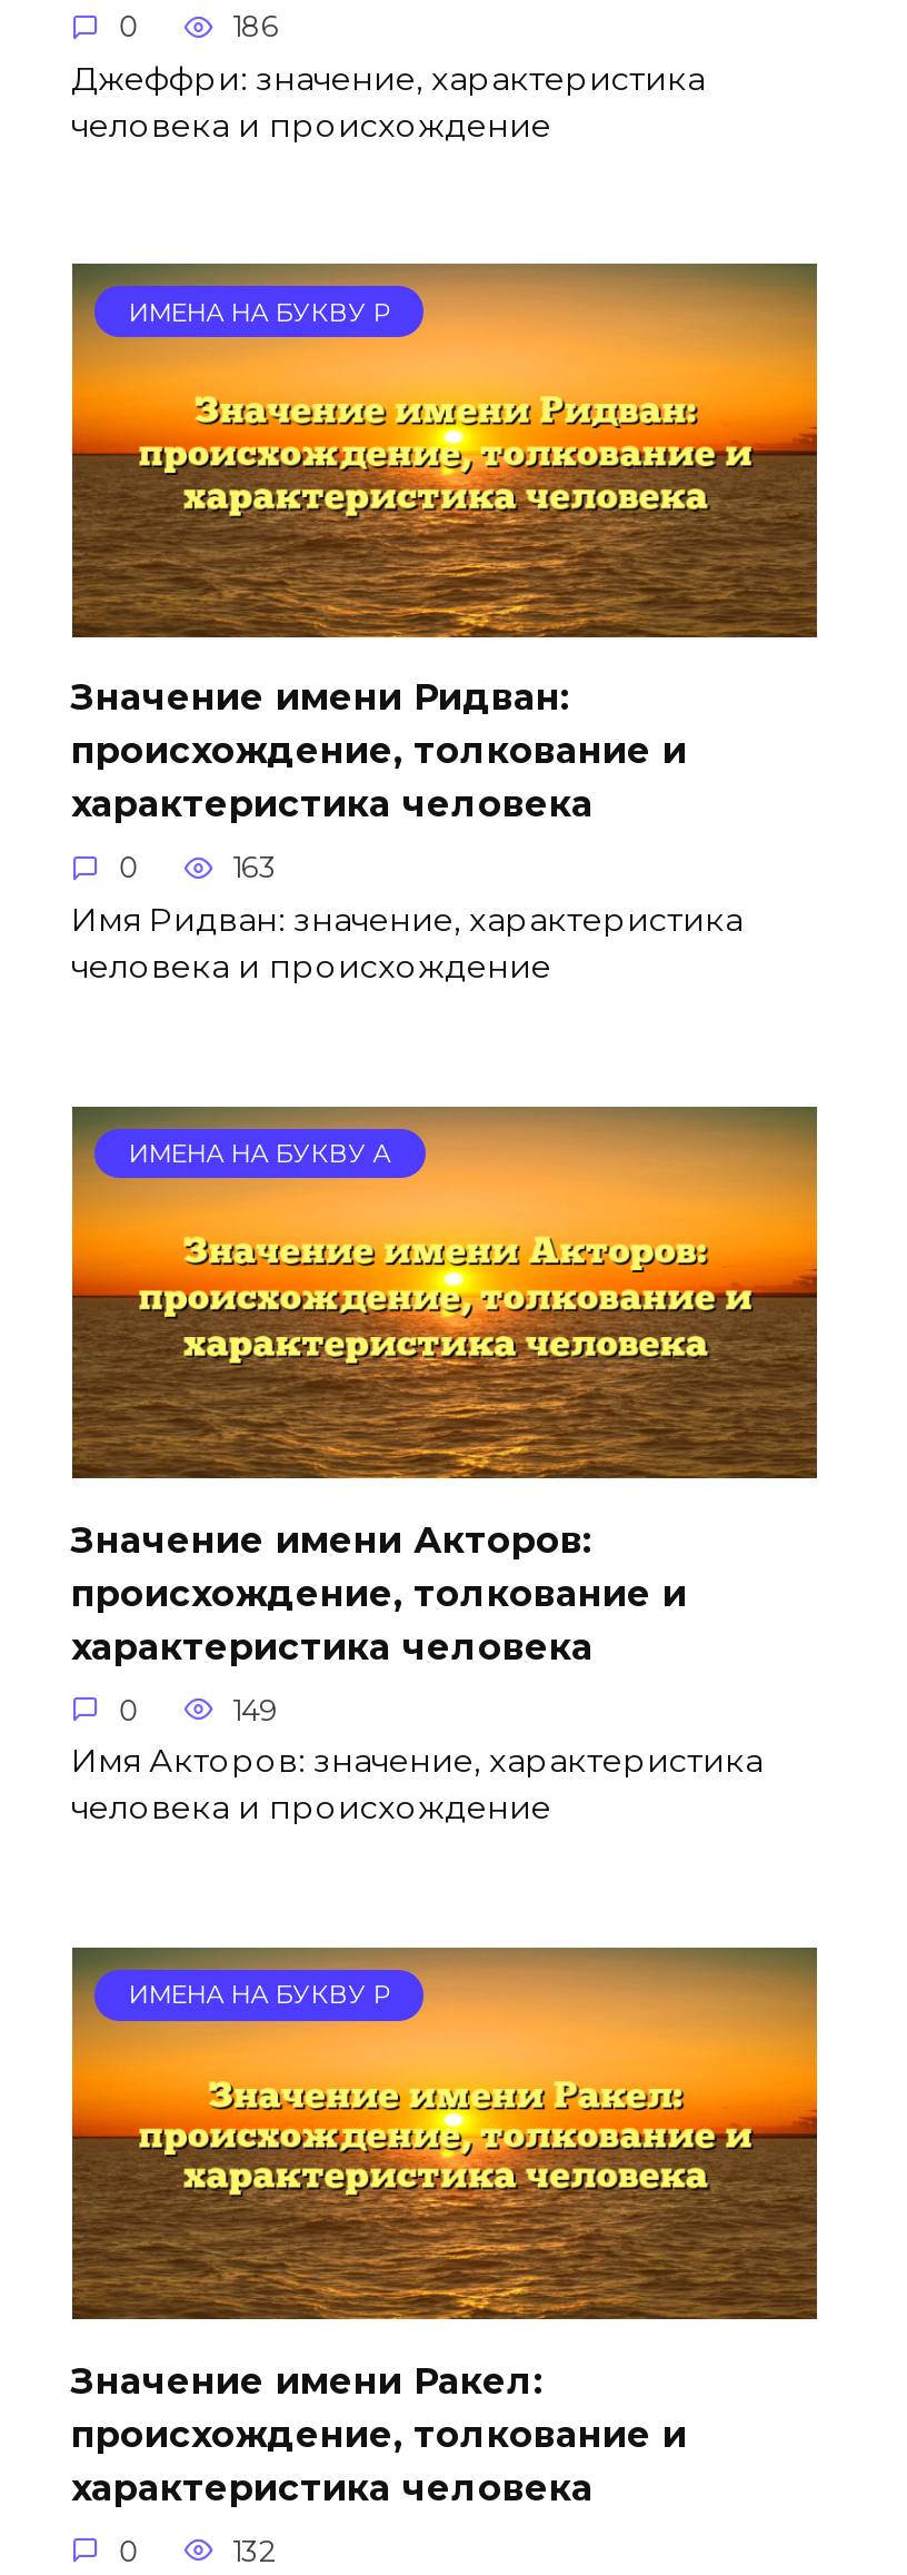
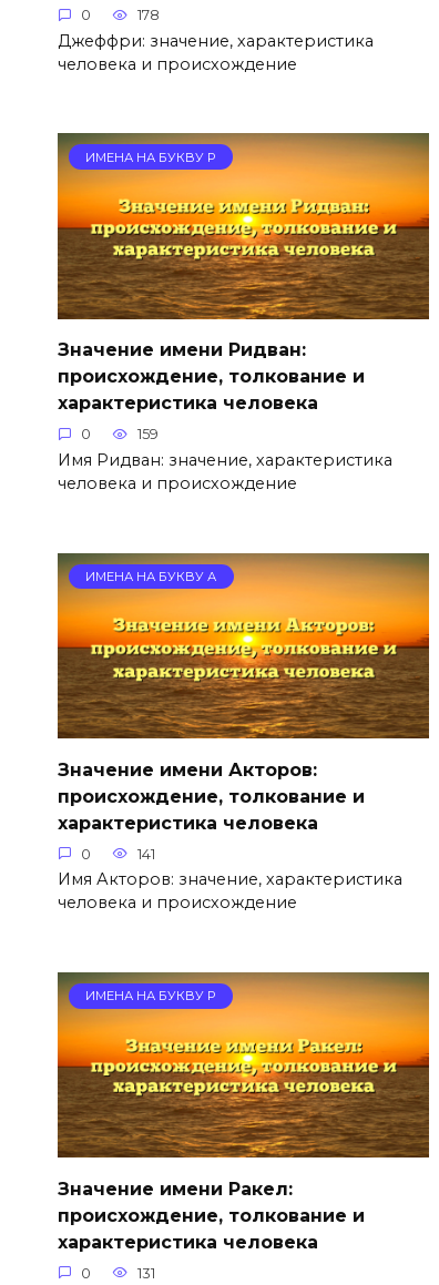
- 186
+ 178

- 163
+ 159

- 149
+ 141

- 132
+ 131
